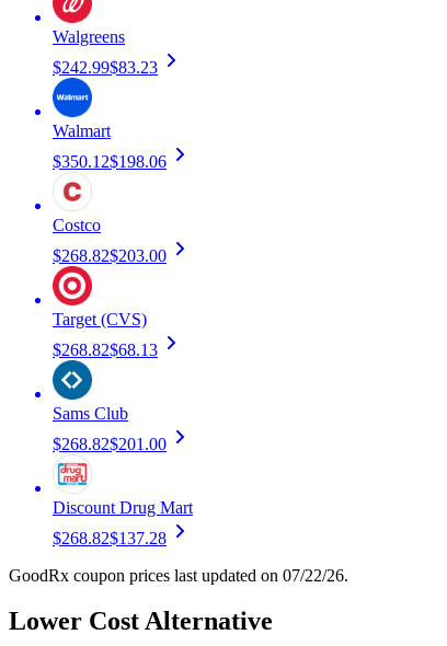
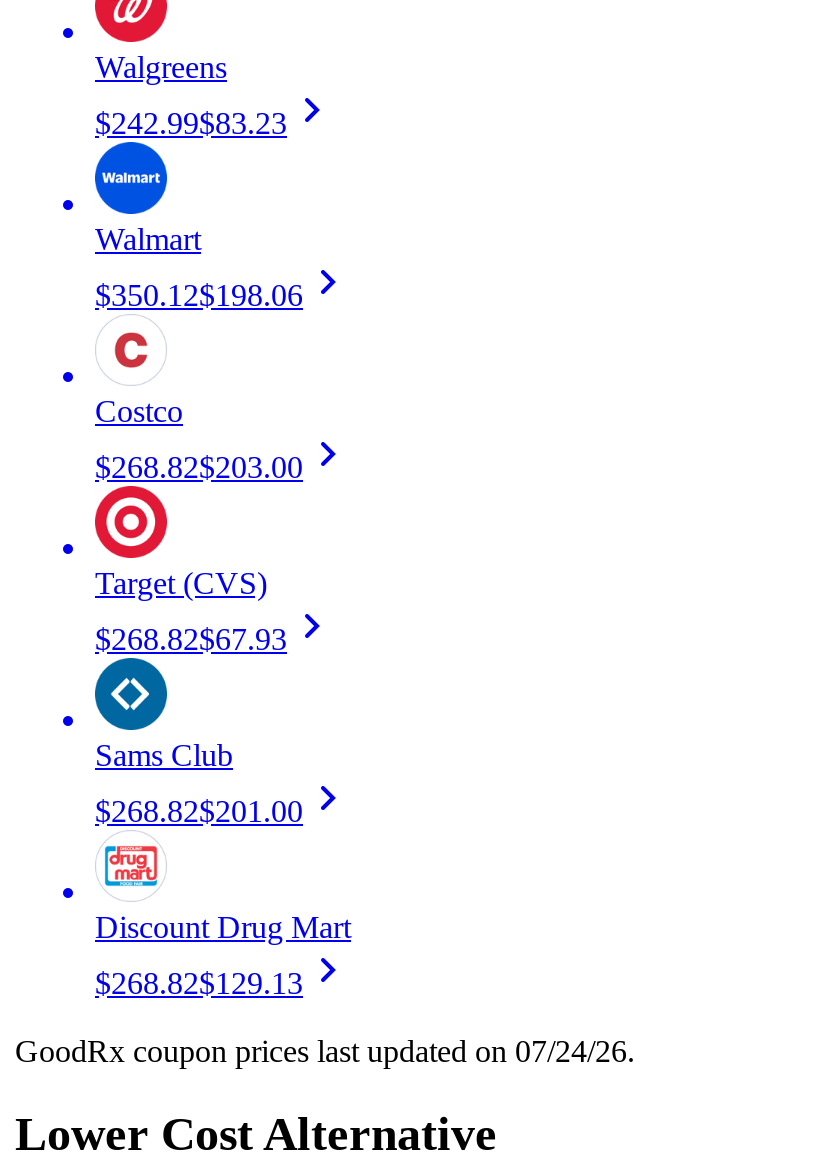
- $268.82$68.13
+ $268.82$67.93

- $268.82$137.28
+ $268.82$129.13

- GoodRx coupon prices last updated on 07/22/26.
+ GoodRx coupon prices last updated on 07/24/26.
